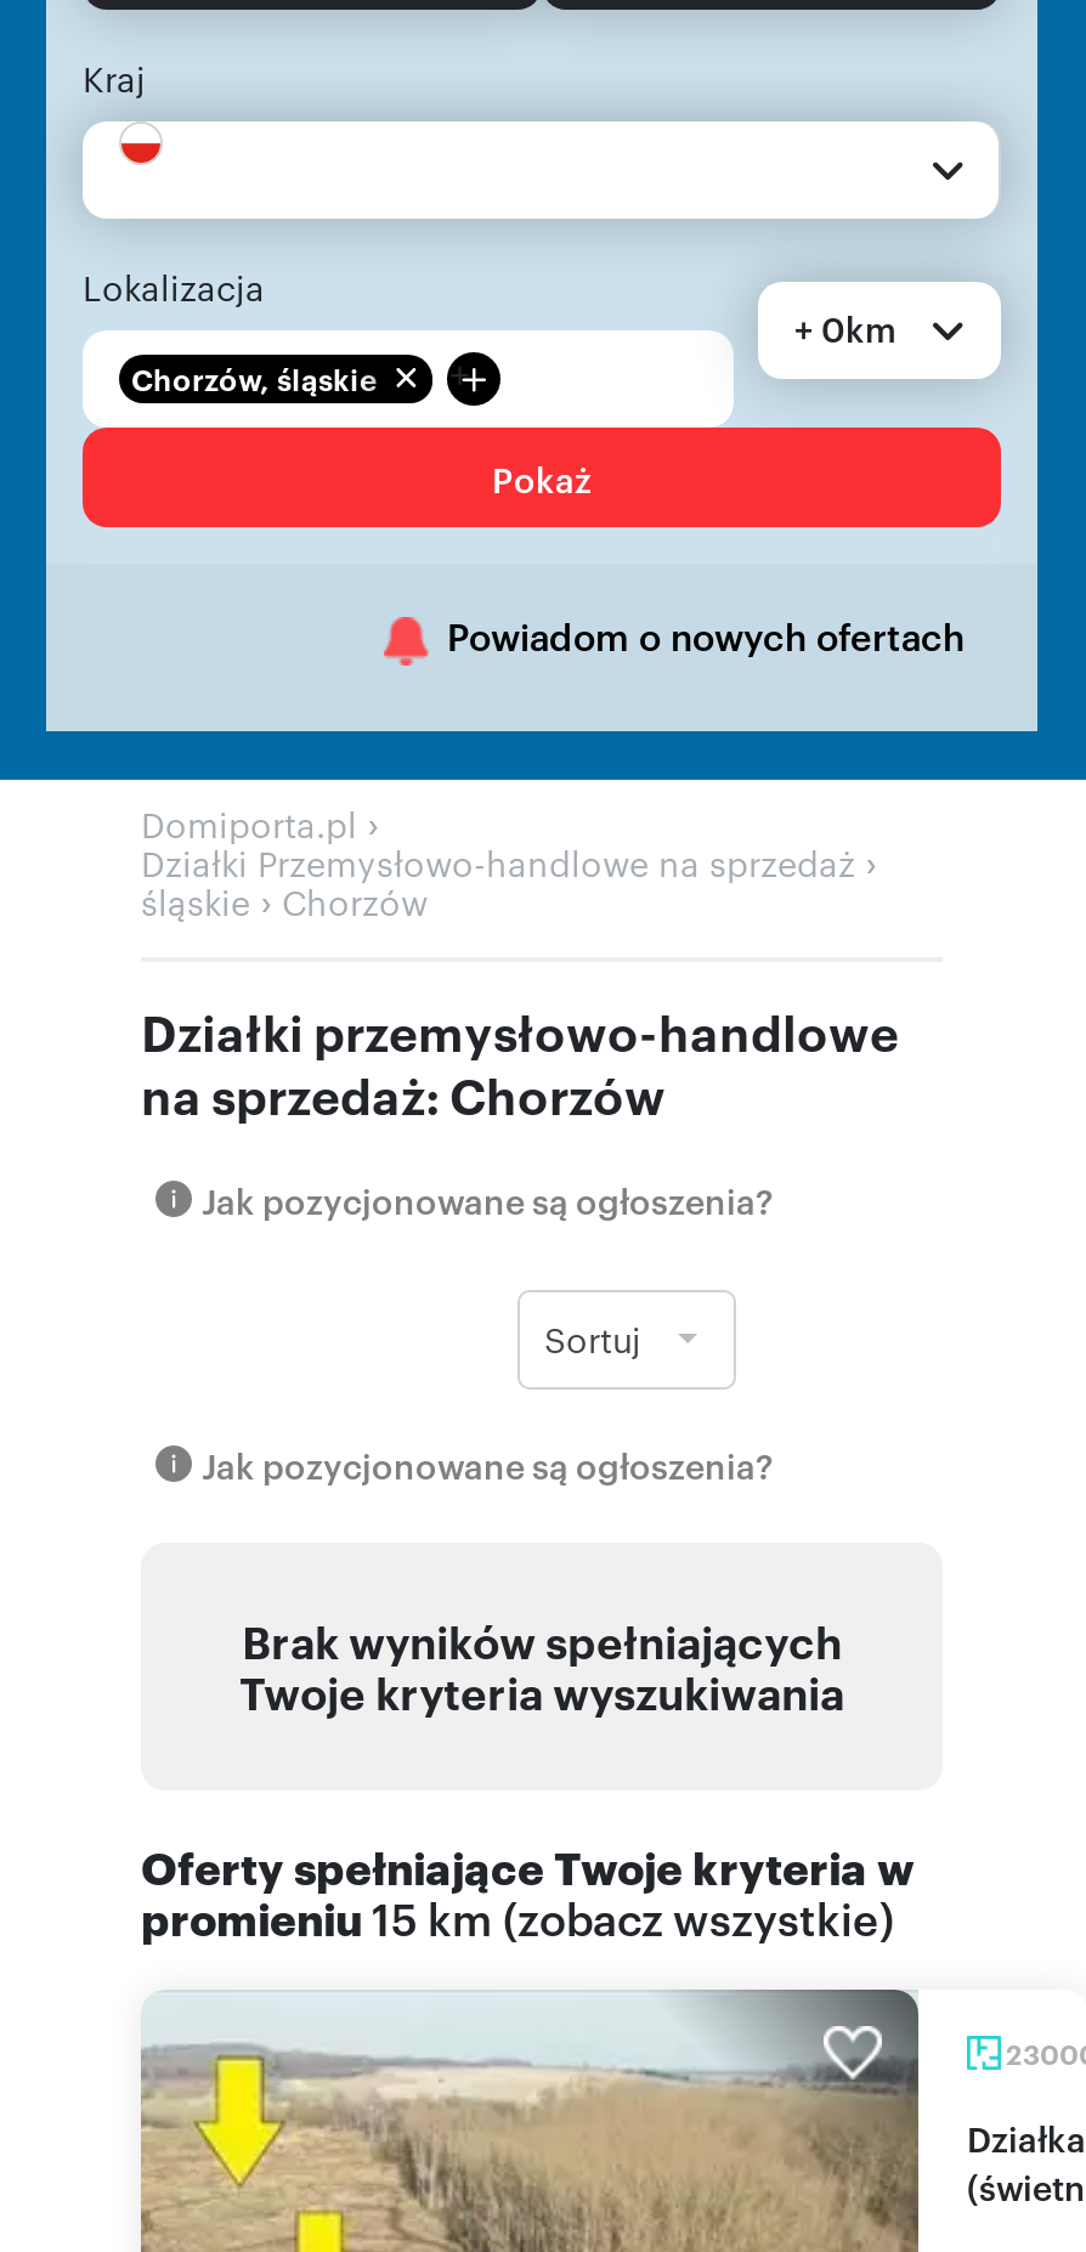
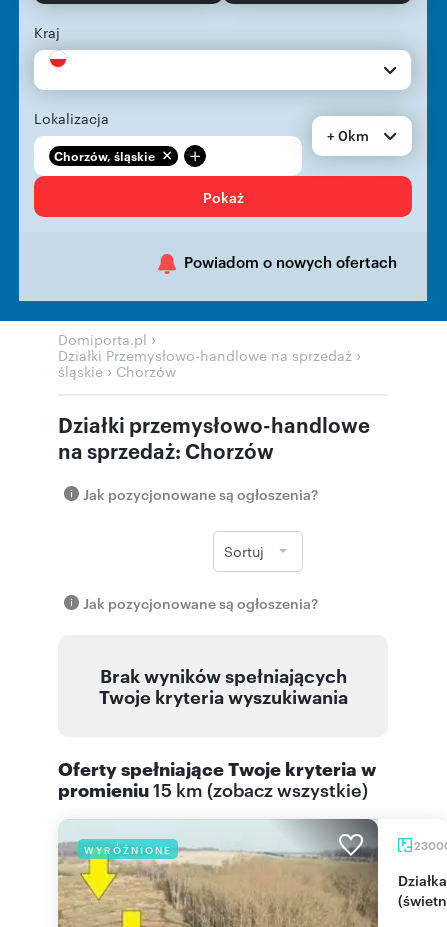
+ WYRÓŻNIONE
